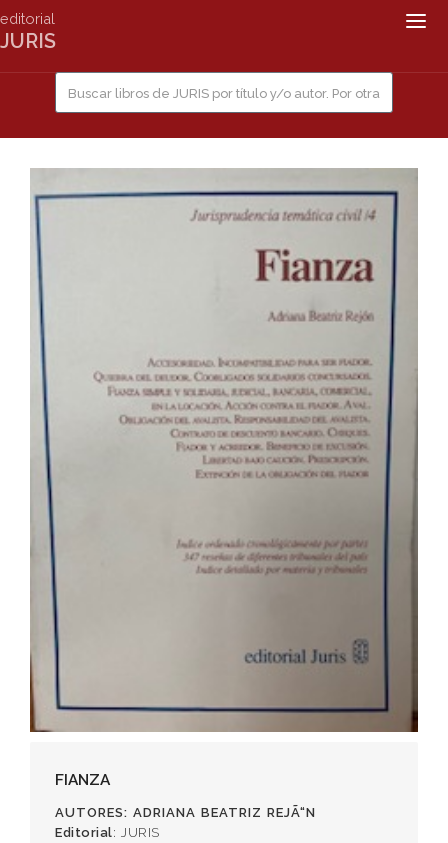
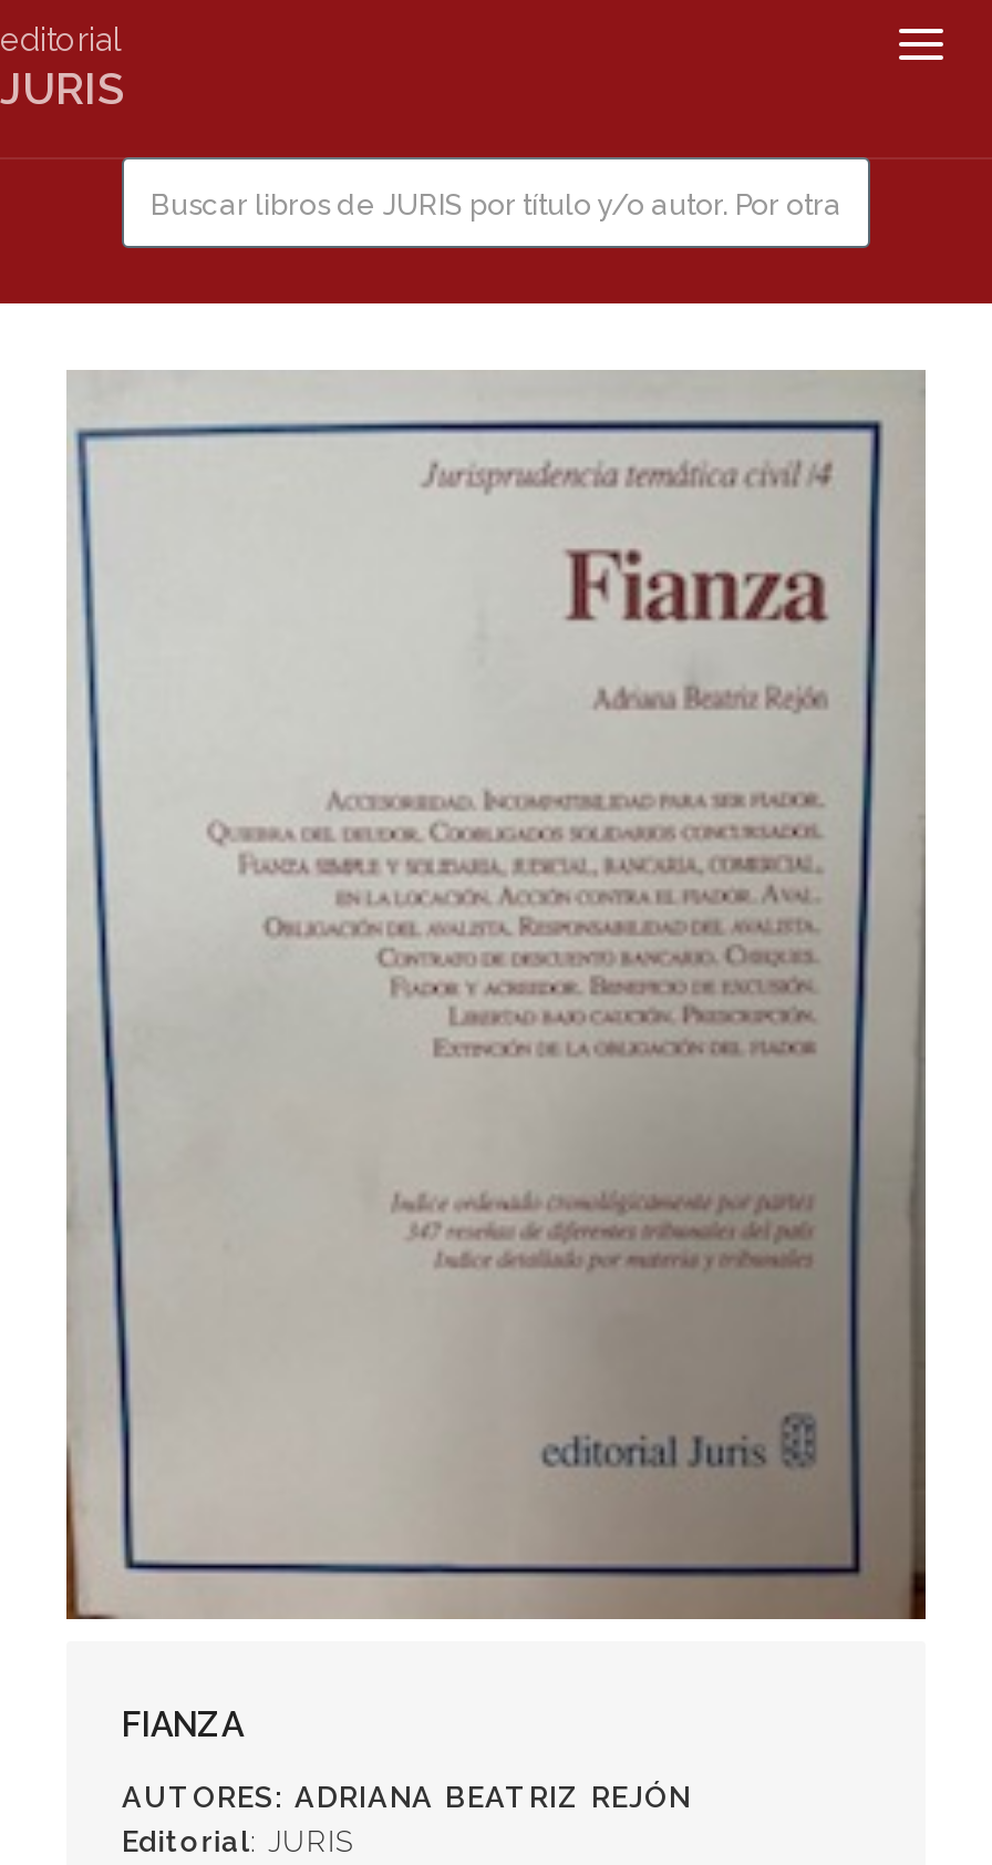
- AUTORES: ADRIANA BEATRIZ REJÃ“N
+ AUTORES: ADRIANA BEATRIZ REJÓN
